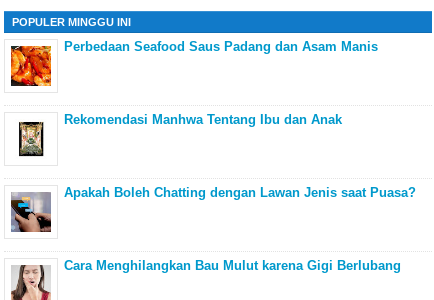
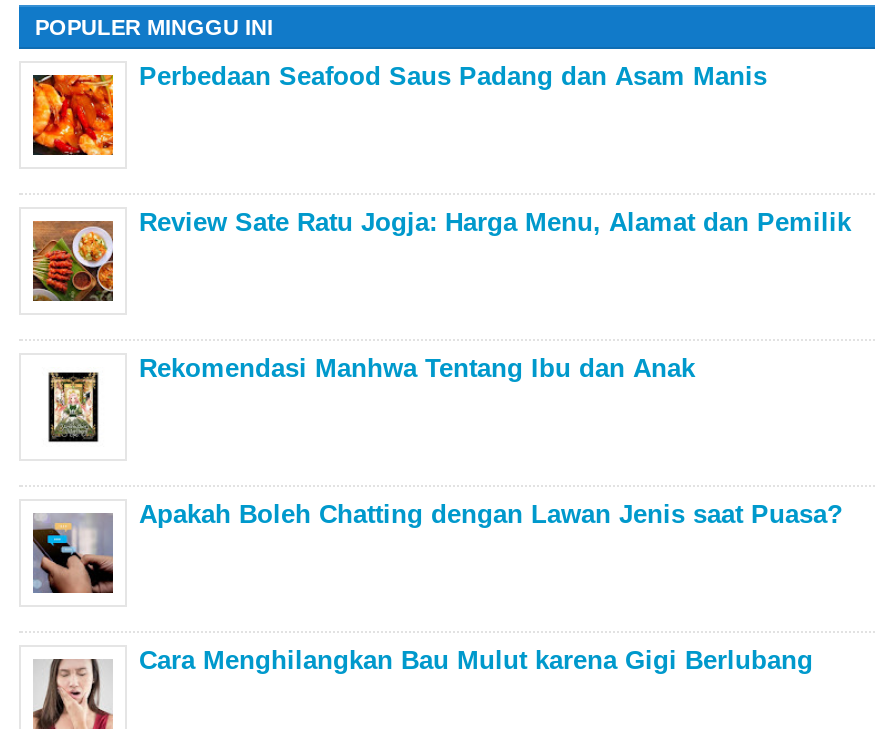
+ [image]
+ Review Sate Ratu Jogja: Harga Menu, Alamat dan Pemilik
